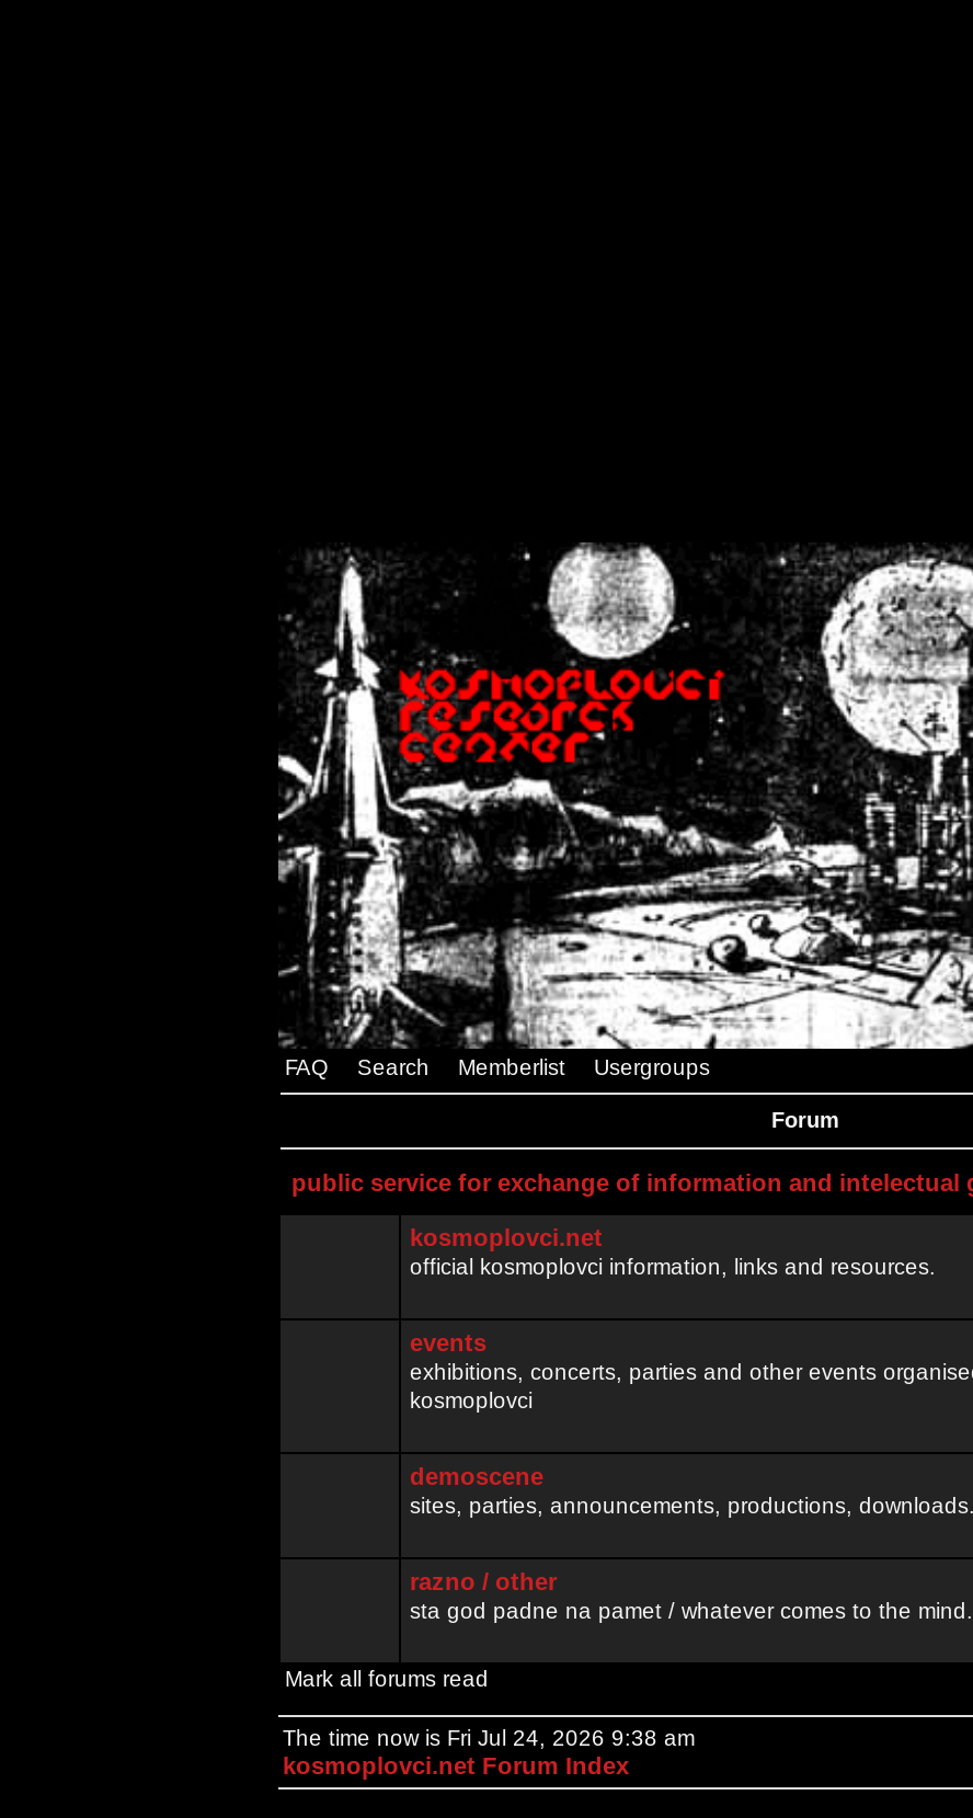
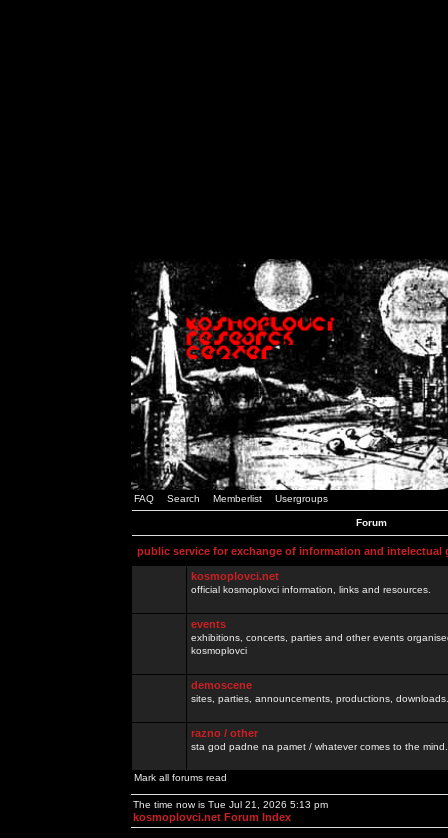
- The time now is Fri Jul 24, 2026 9:38 am
+ The time now is Tue Jul 21, 2026 5:13 pm
